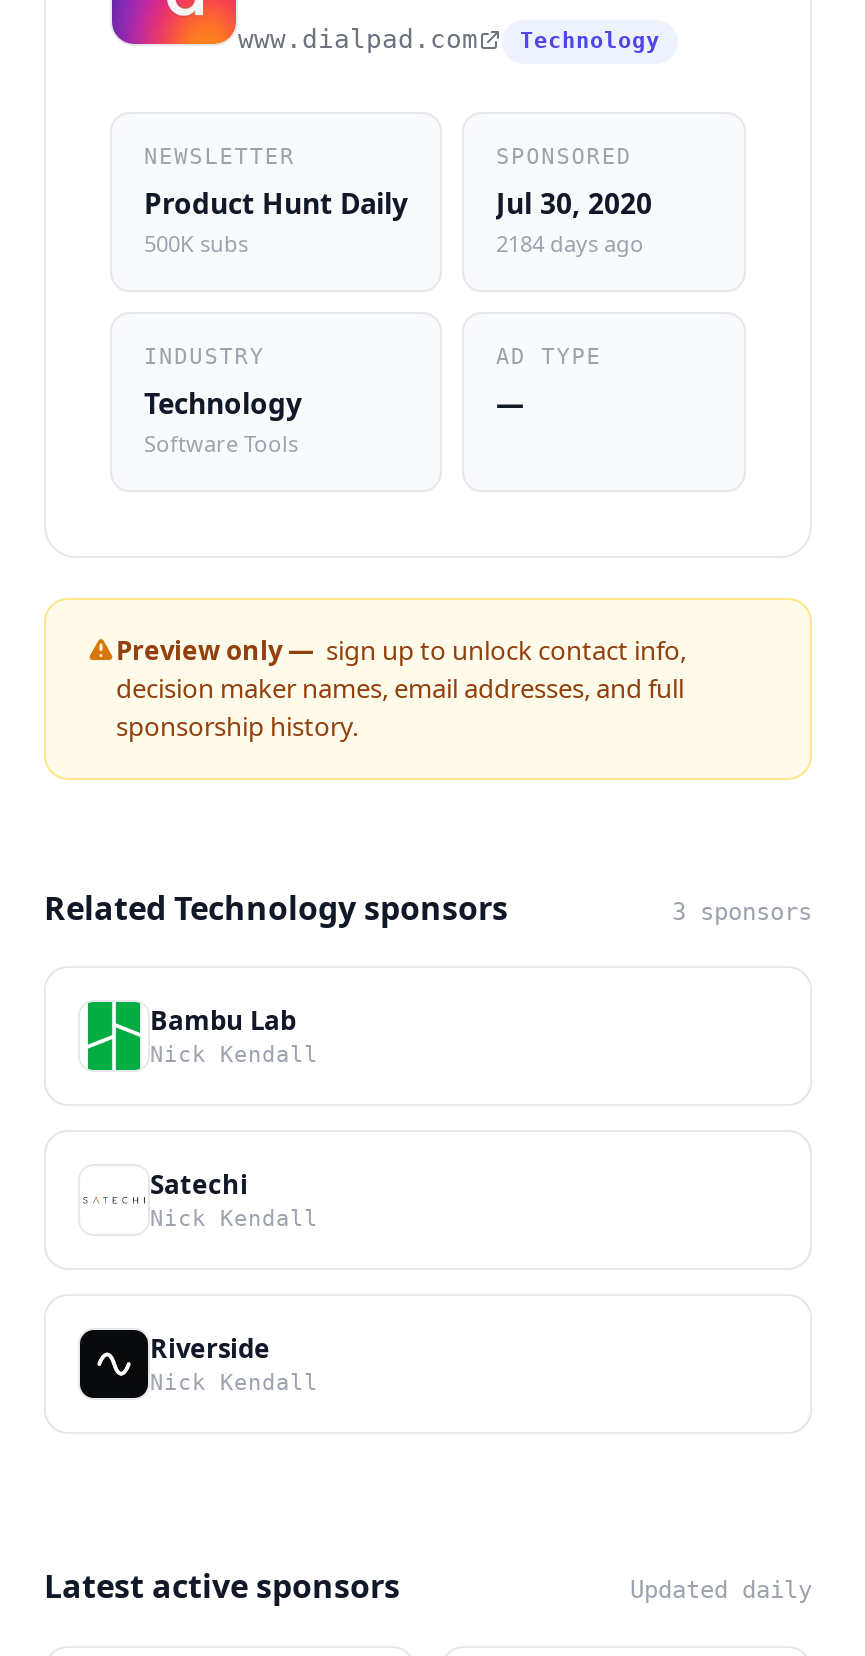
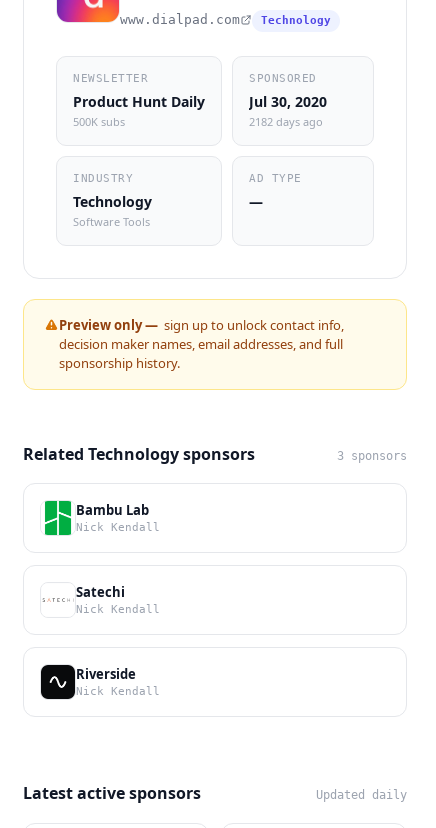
- 2184 days ago
+ 2182 days ago
